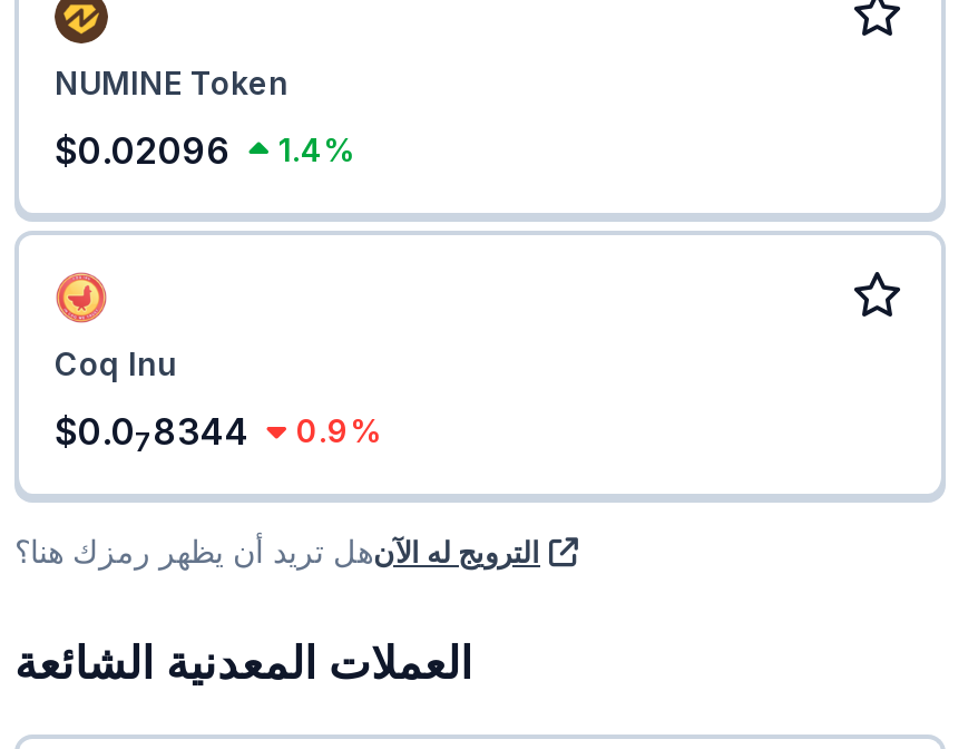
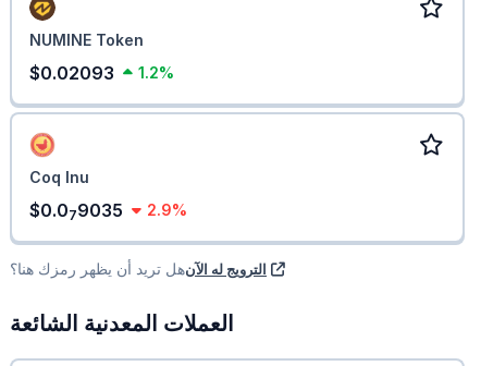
- $0.02096
+ $0.02093

- 1.4%
+ 1.2%

- $0.078344
+ $0.079035

- 0.9%
+ 2.9%
